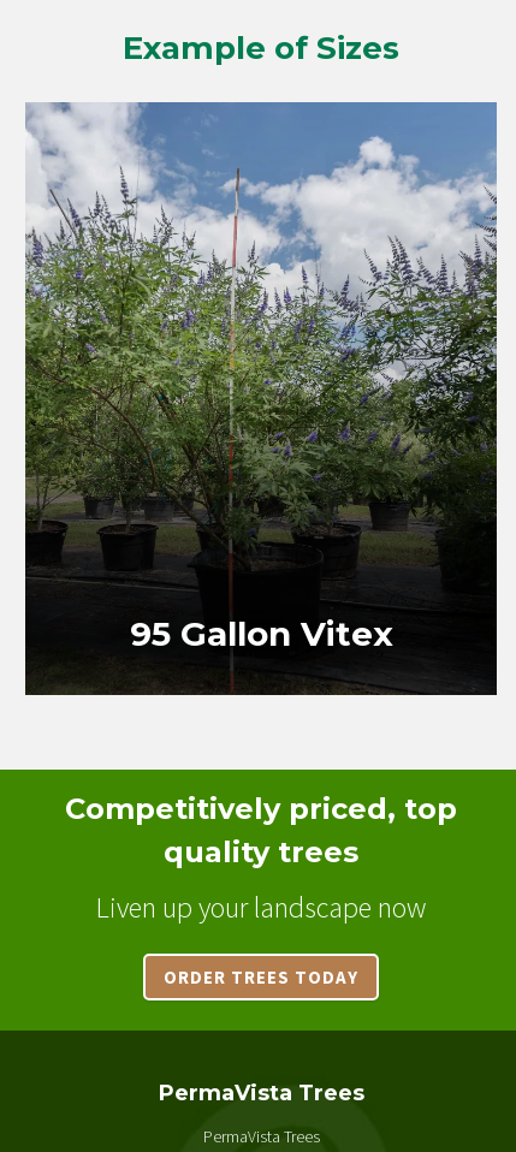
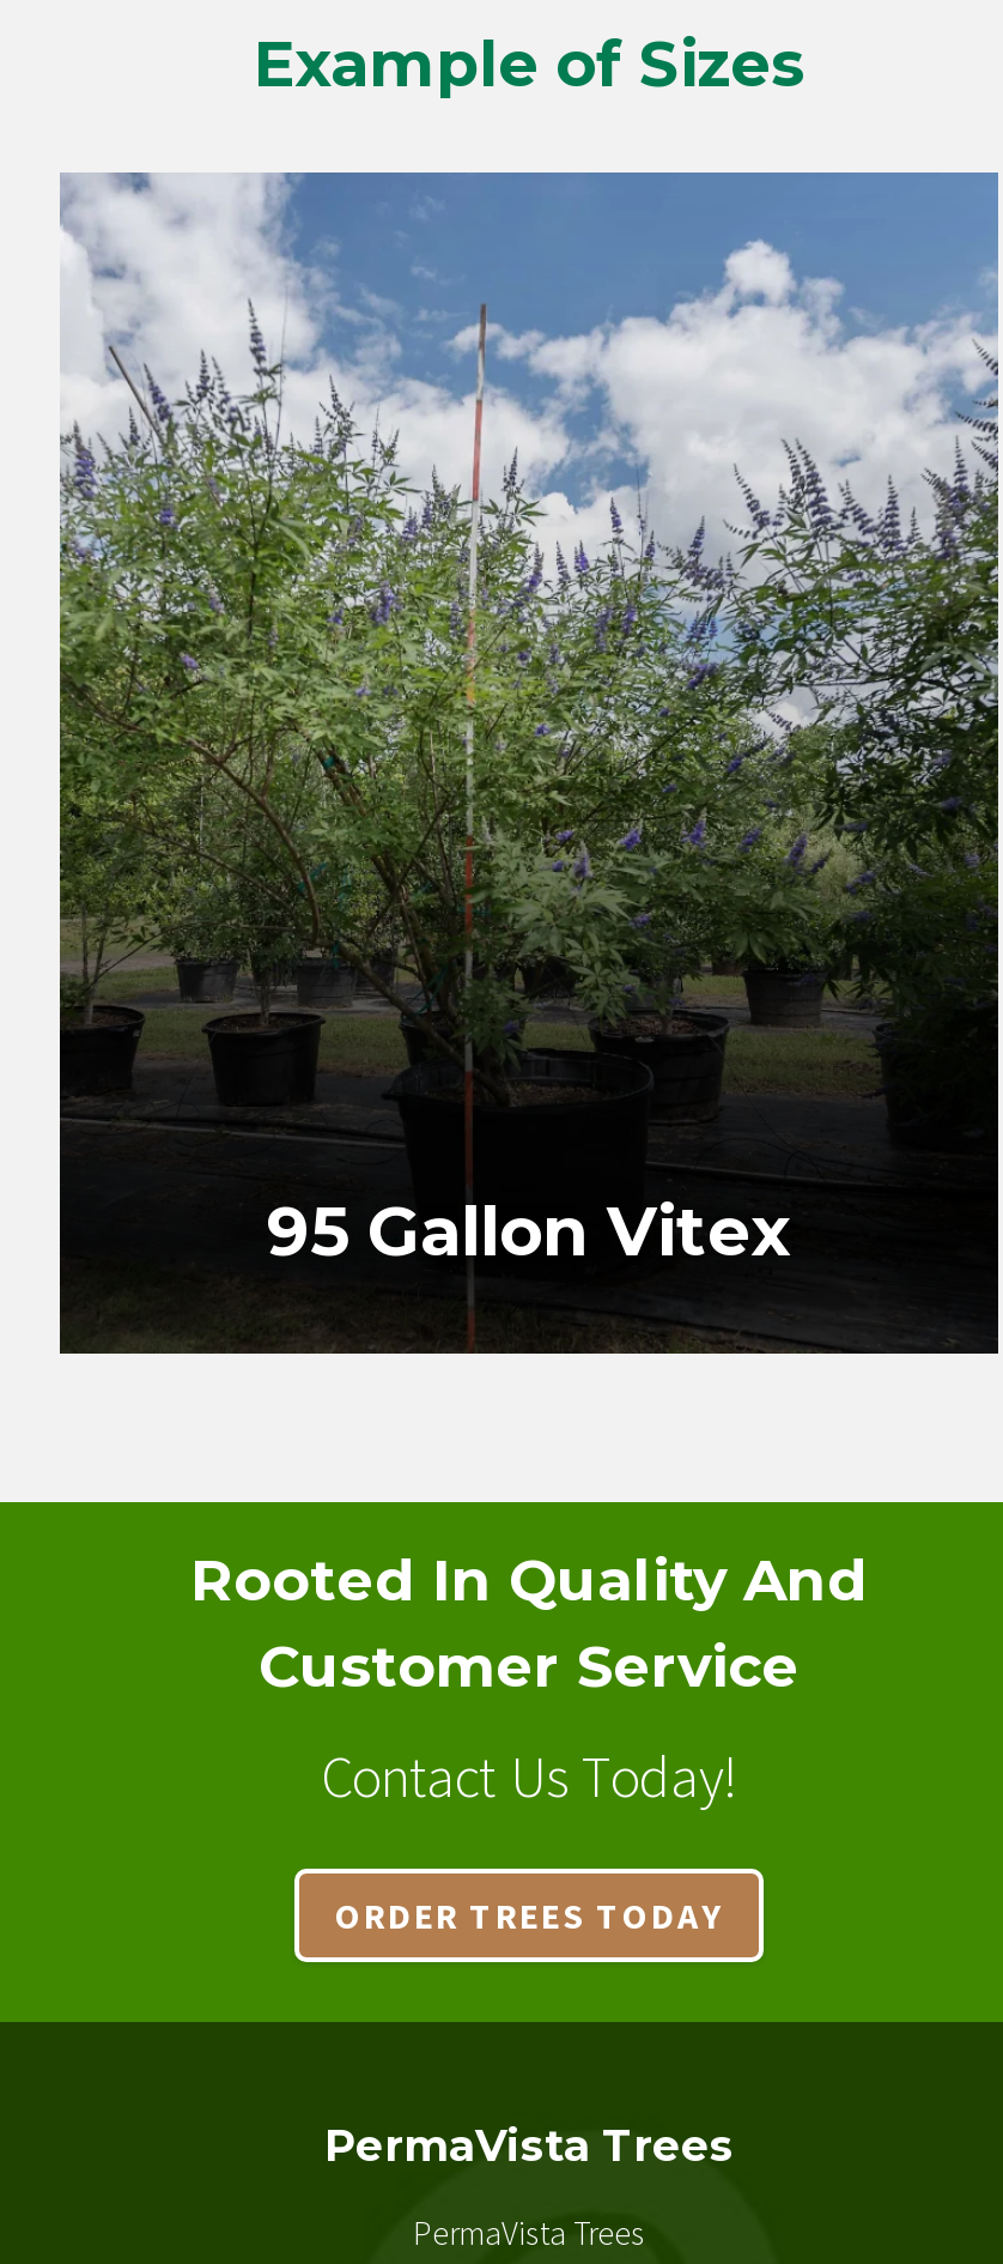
- Competitively priced, top
- quality trees
+ Rooted In Quality And
+ Customer Service

- Liven up your landscape now
+ Contact Us Today!
